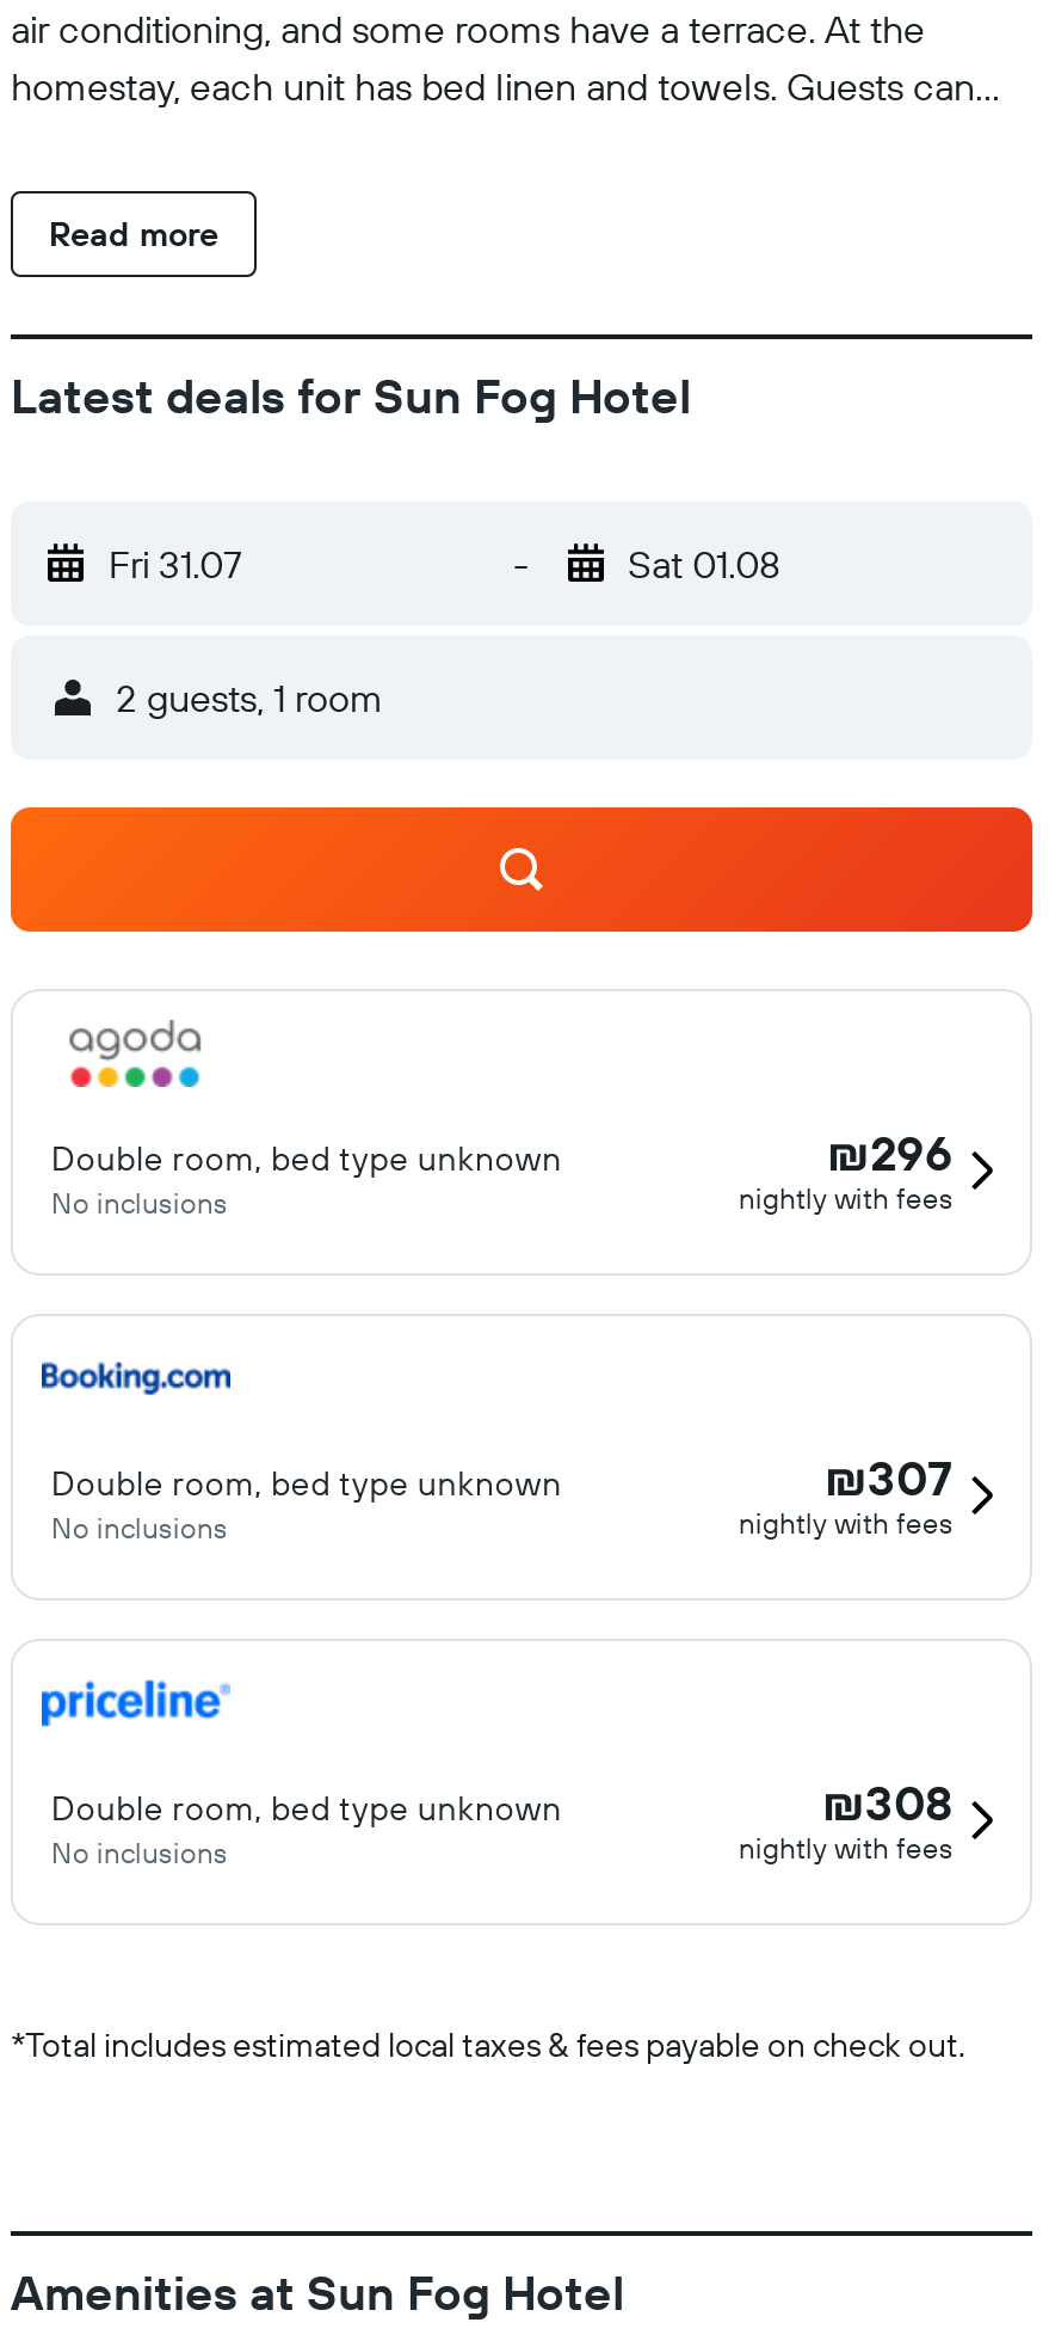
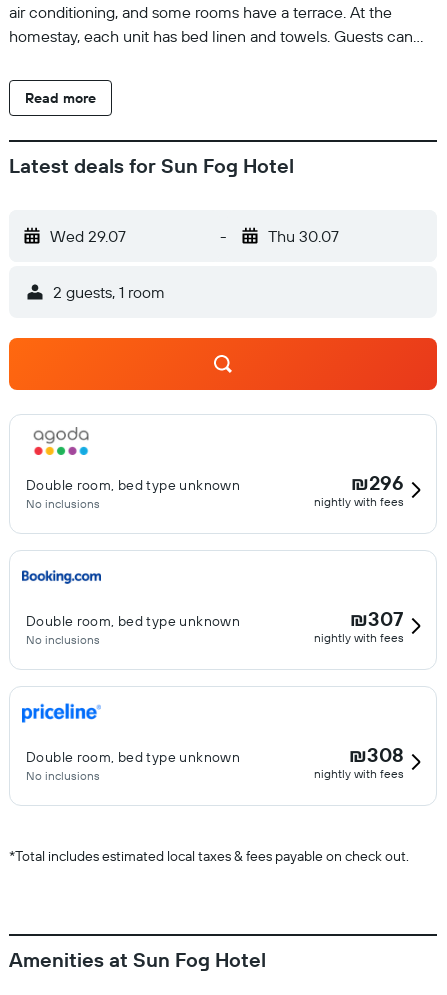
- Fri 31.07
+ Wed 29.07

- Sat 01.08
+ Thu 30.07
